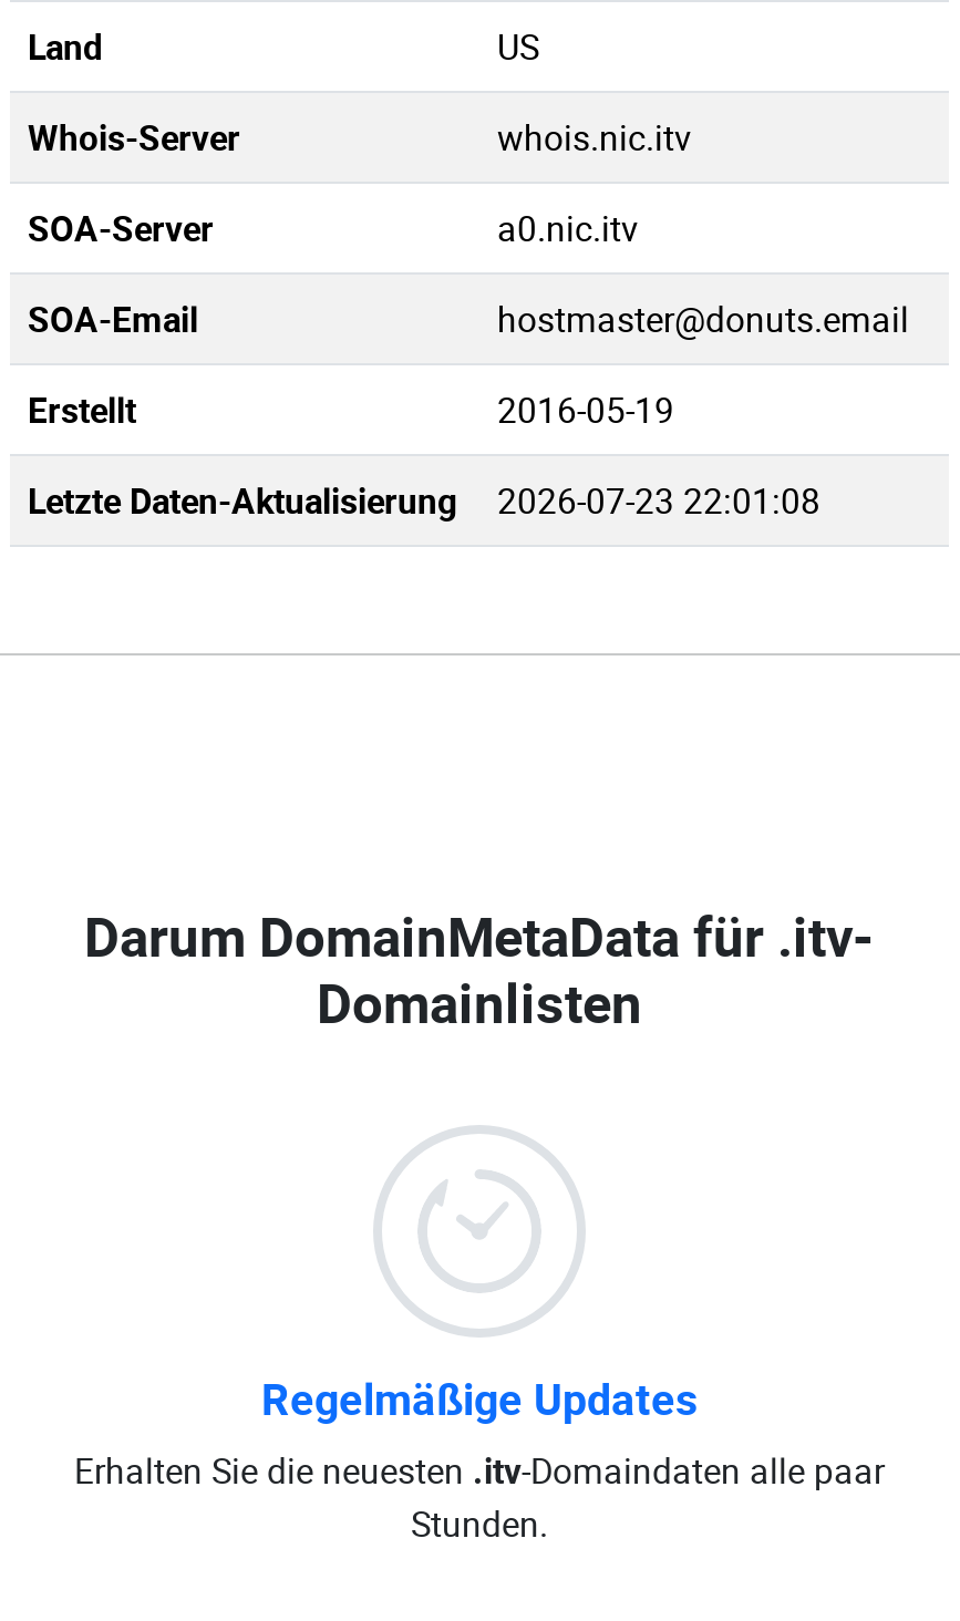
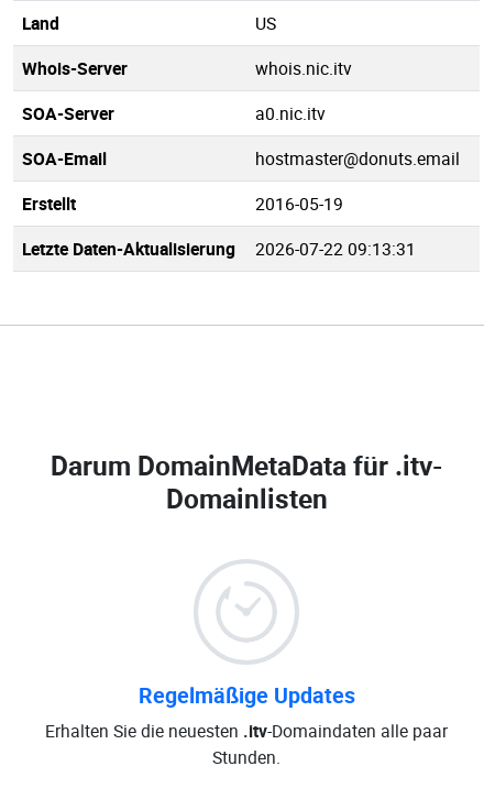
- Letzte Daten-Aktualisierung 2026-07-23 22:01:08
+ Letzte Daten-Aktualisierung 2026-07-22 09:13:31
